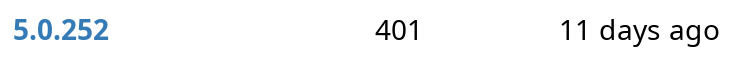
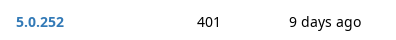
- 11 days ago
+ 9 days ago
